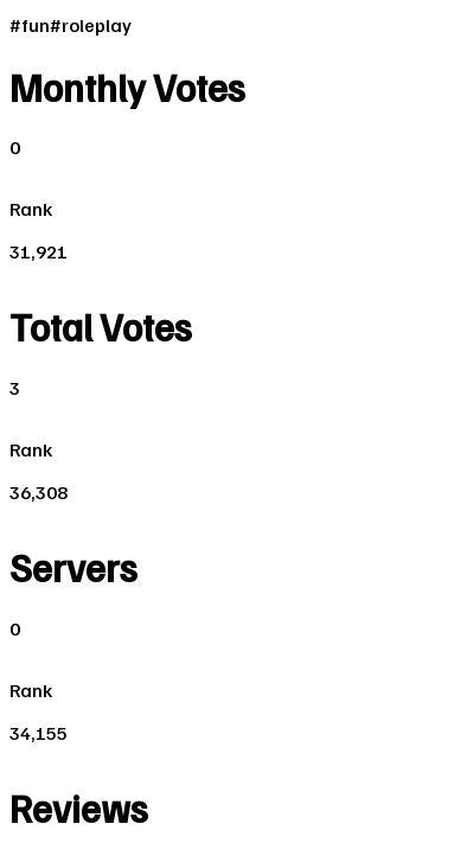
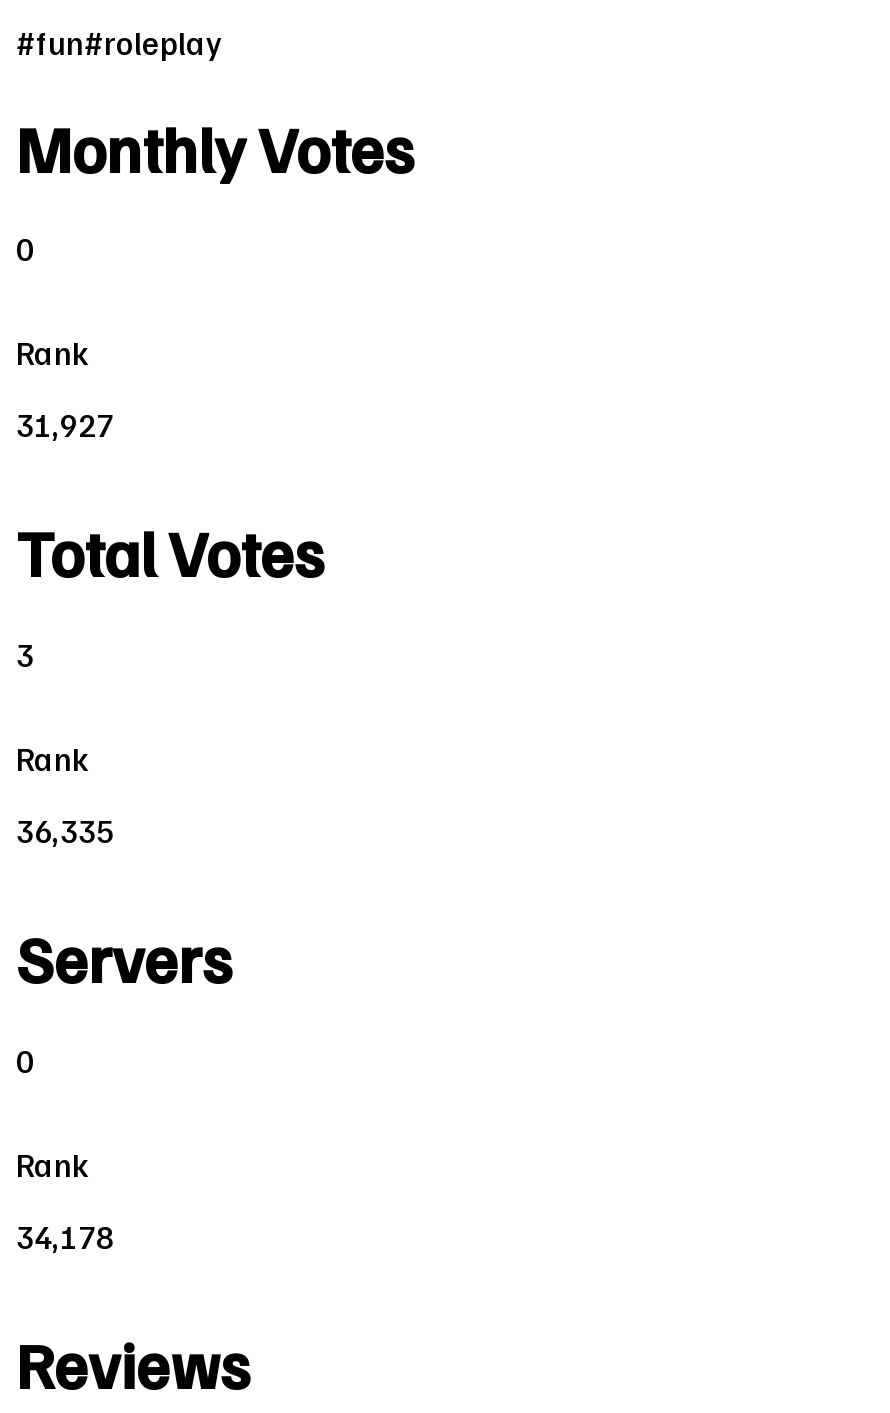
- 31,921
+ 31,927

- 36,308
+ 36,335

- 34,155
+ 34,178
